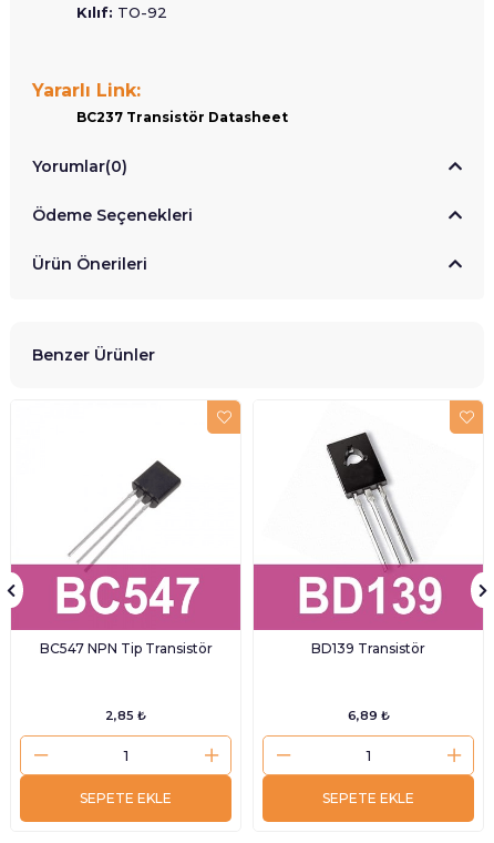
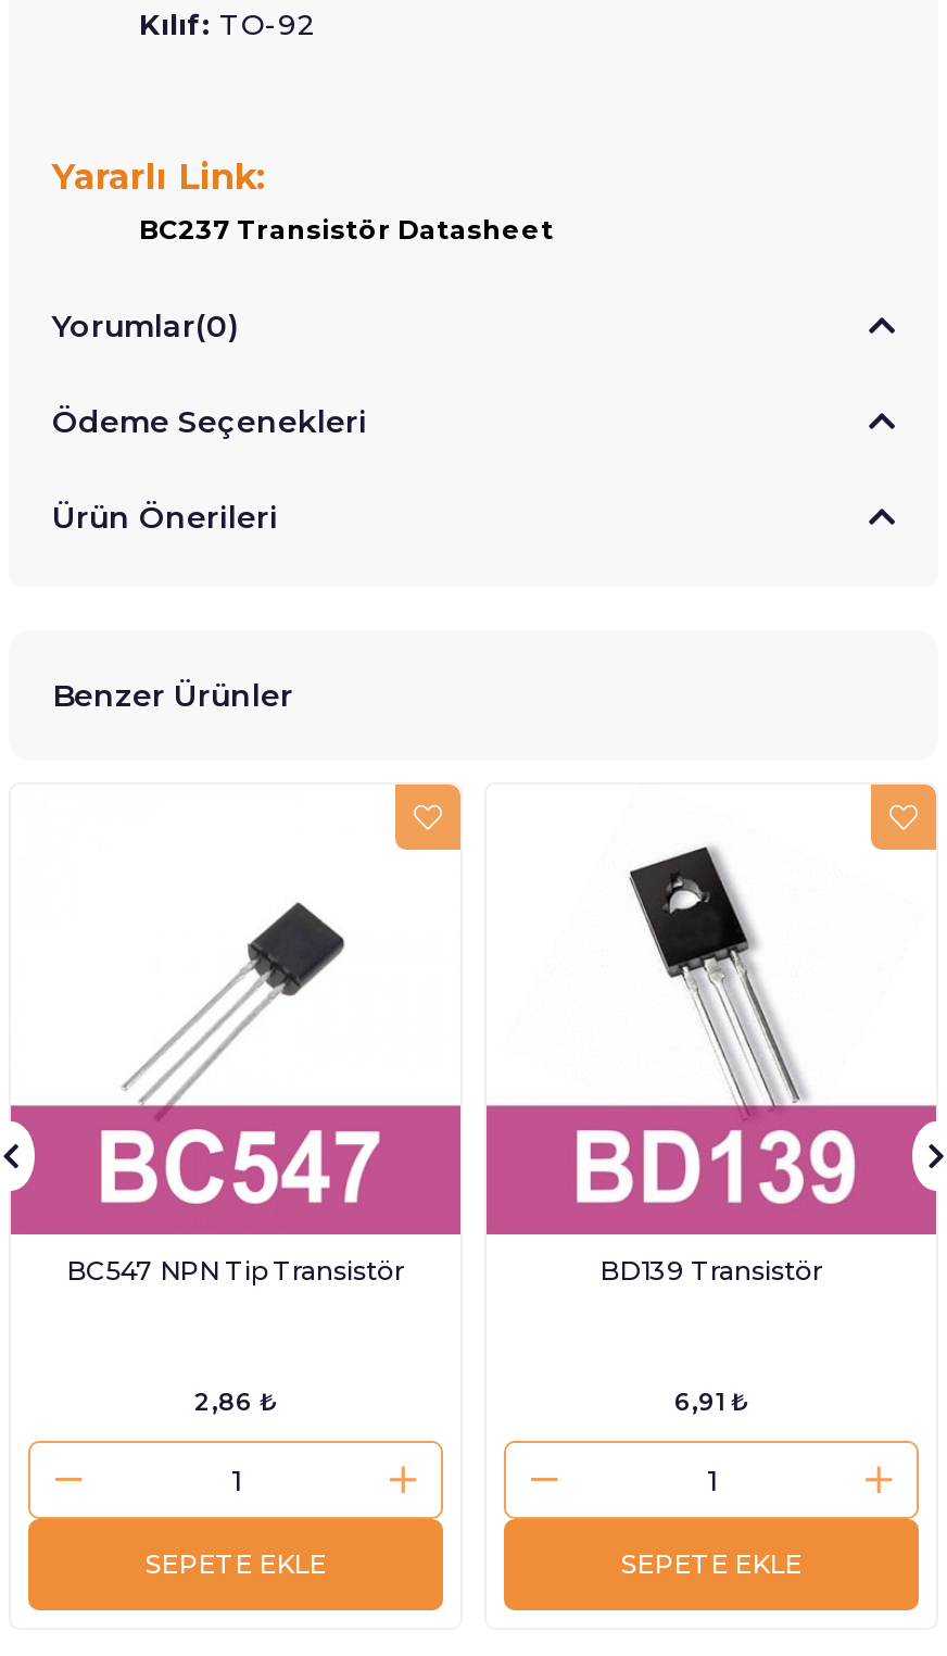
- 2,85 ₺
+ 2,86 ₺

- 6,89 ₺
+ 6,91 ₺
